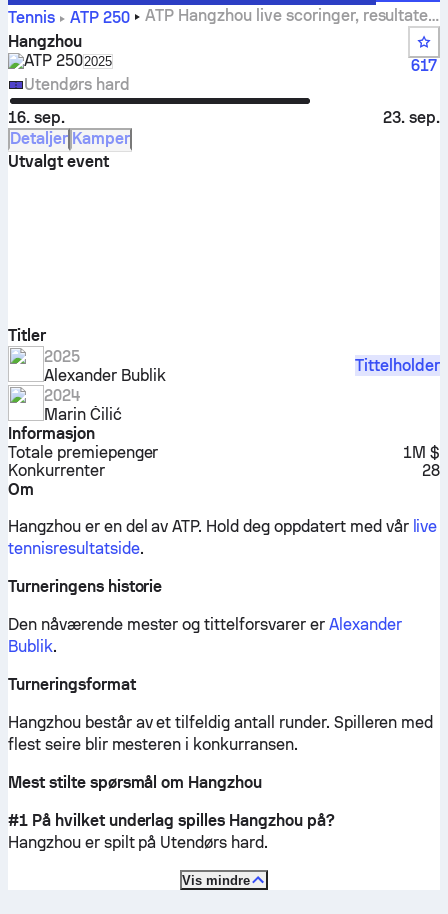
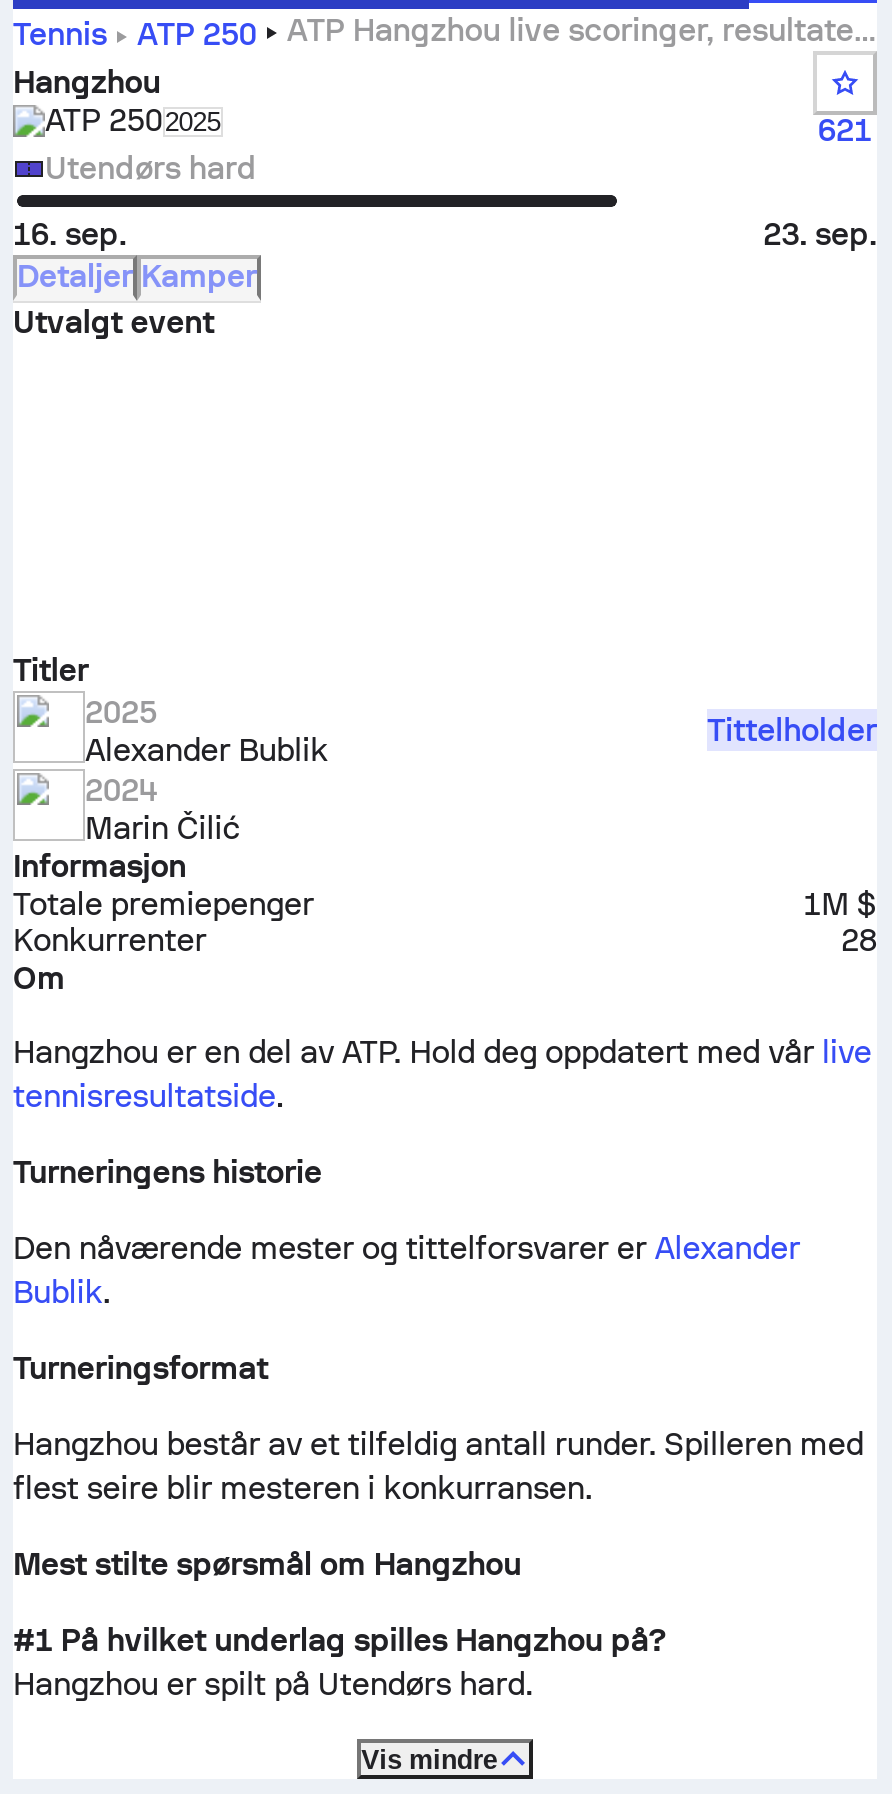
- 617
+ 621
